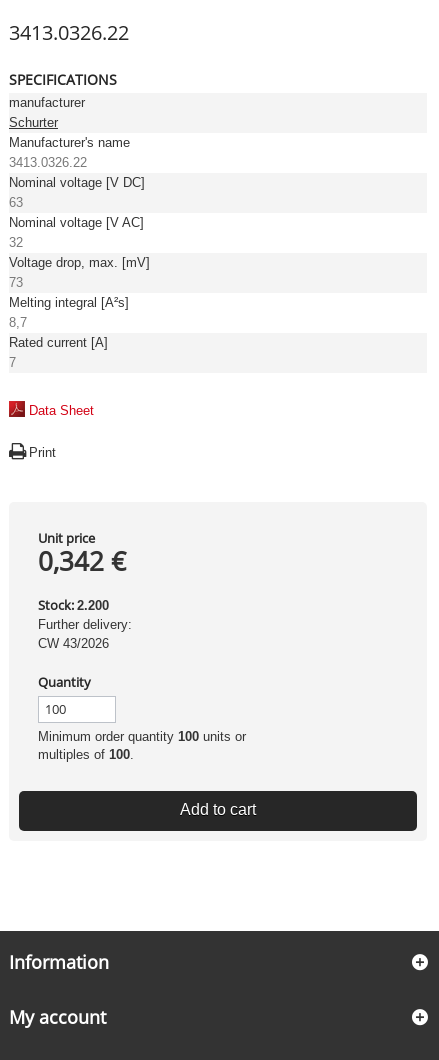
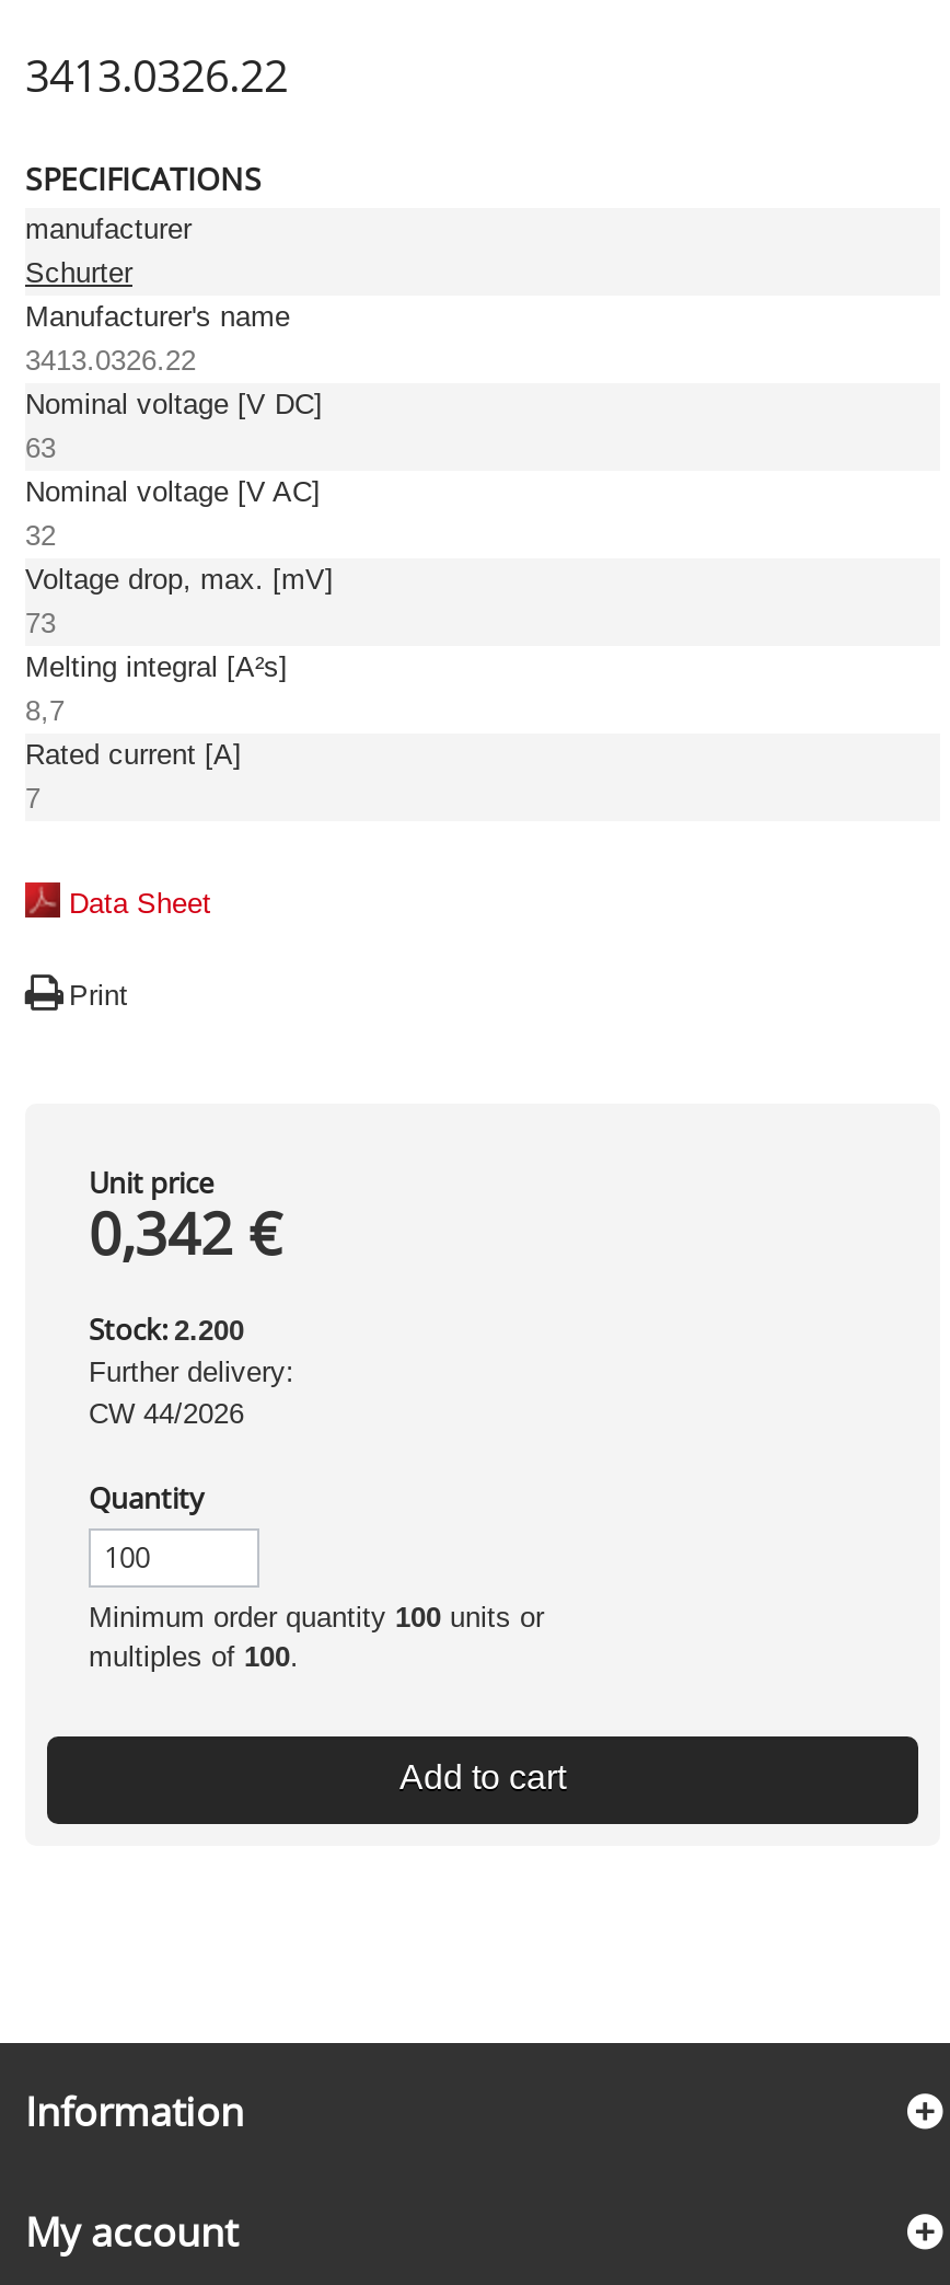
- CW 43/2026
+ CW 44/2026
